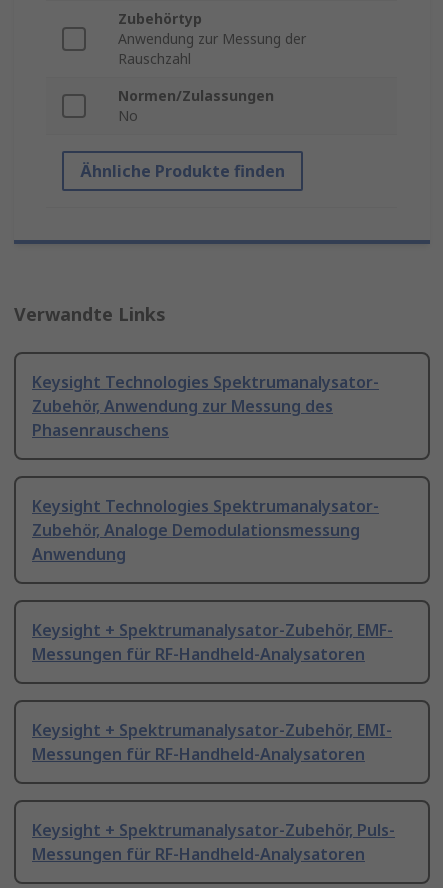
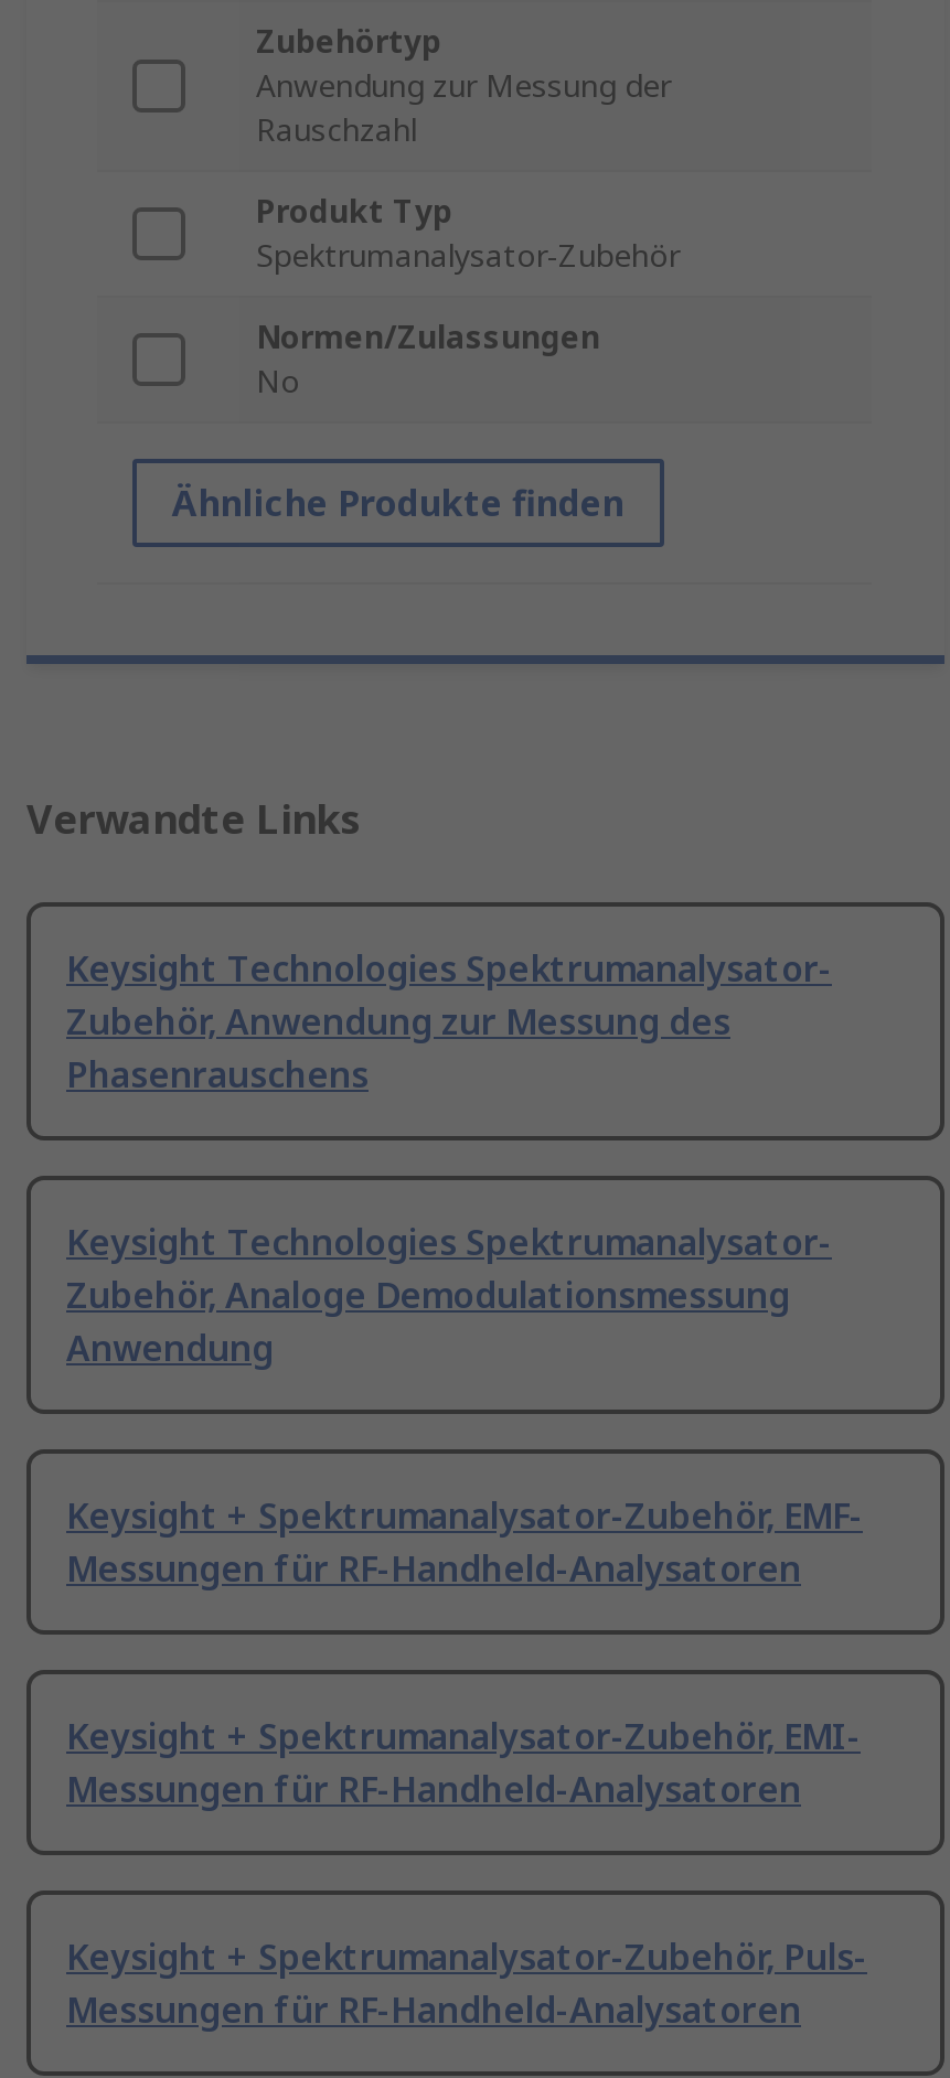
+ Produkt Typ
+ Spektrumanalysator-Zubehör
